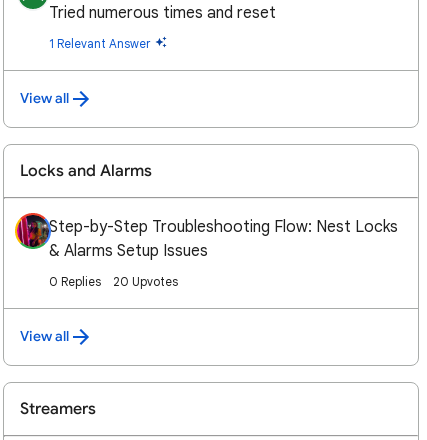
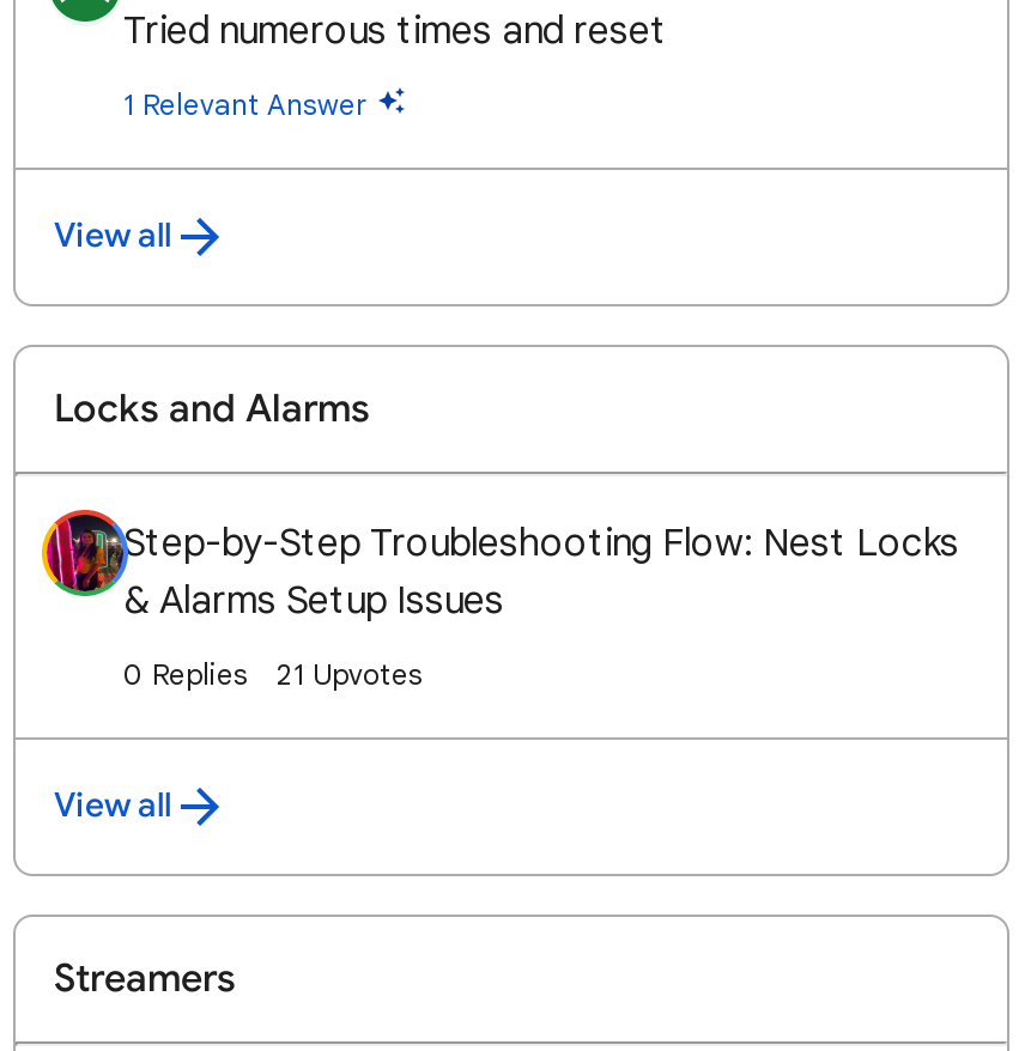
- 20 Upvotes
+ 21 Upvotes
